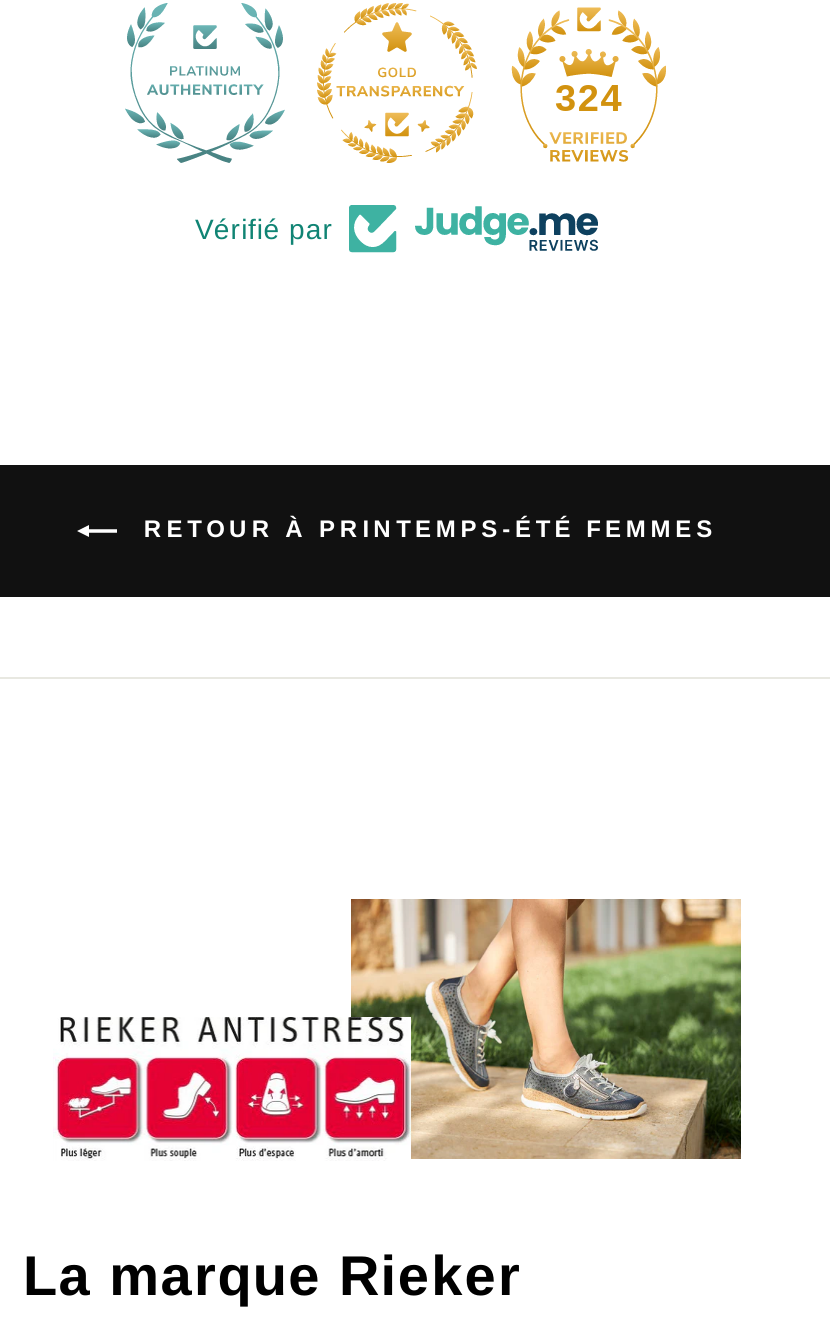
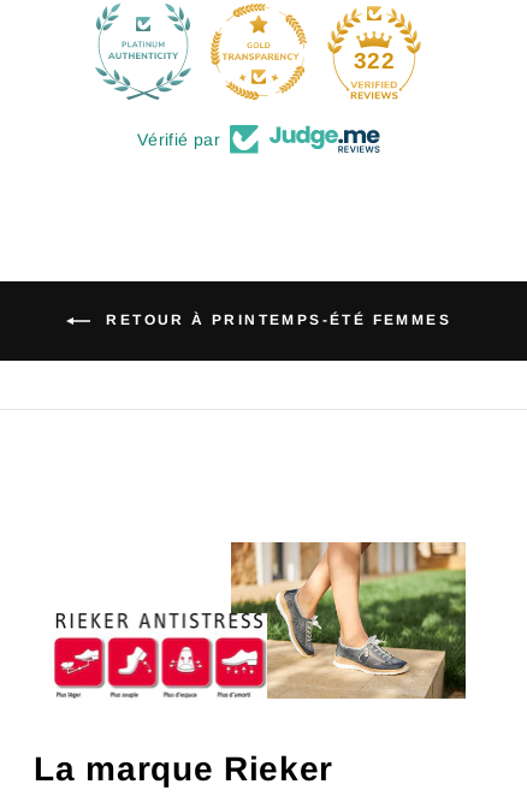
- 324
+ 322
